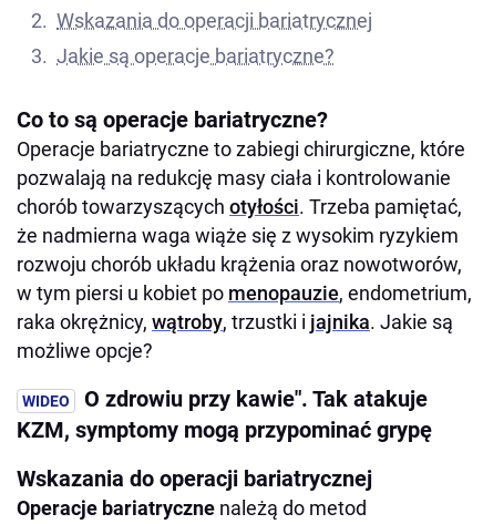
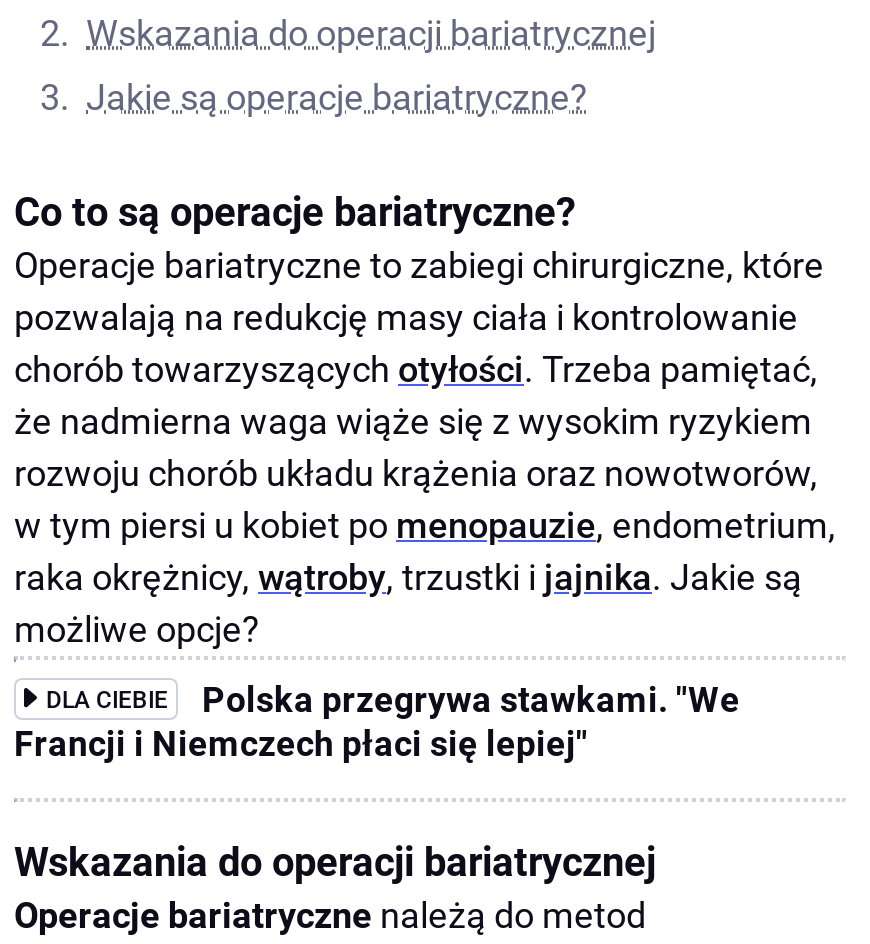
- O zdrowiu przy kawie". Tak atakuje
- KZM, symptomy mogą przypominać grypę
+ DLA CIEBIE
+ Polska przegrywa stawkami. "We
+ Francji i Niemczech płaci się lepiej"
